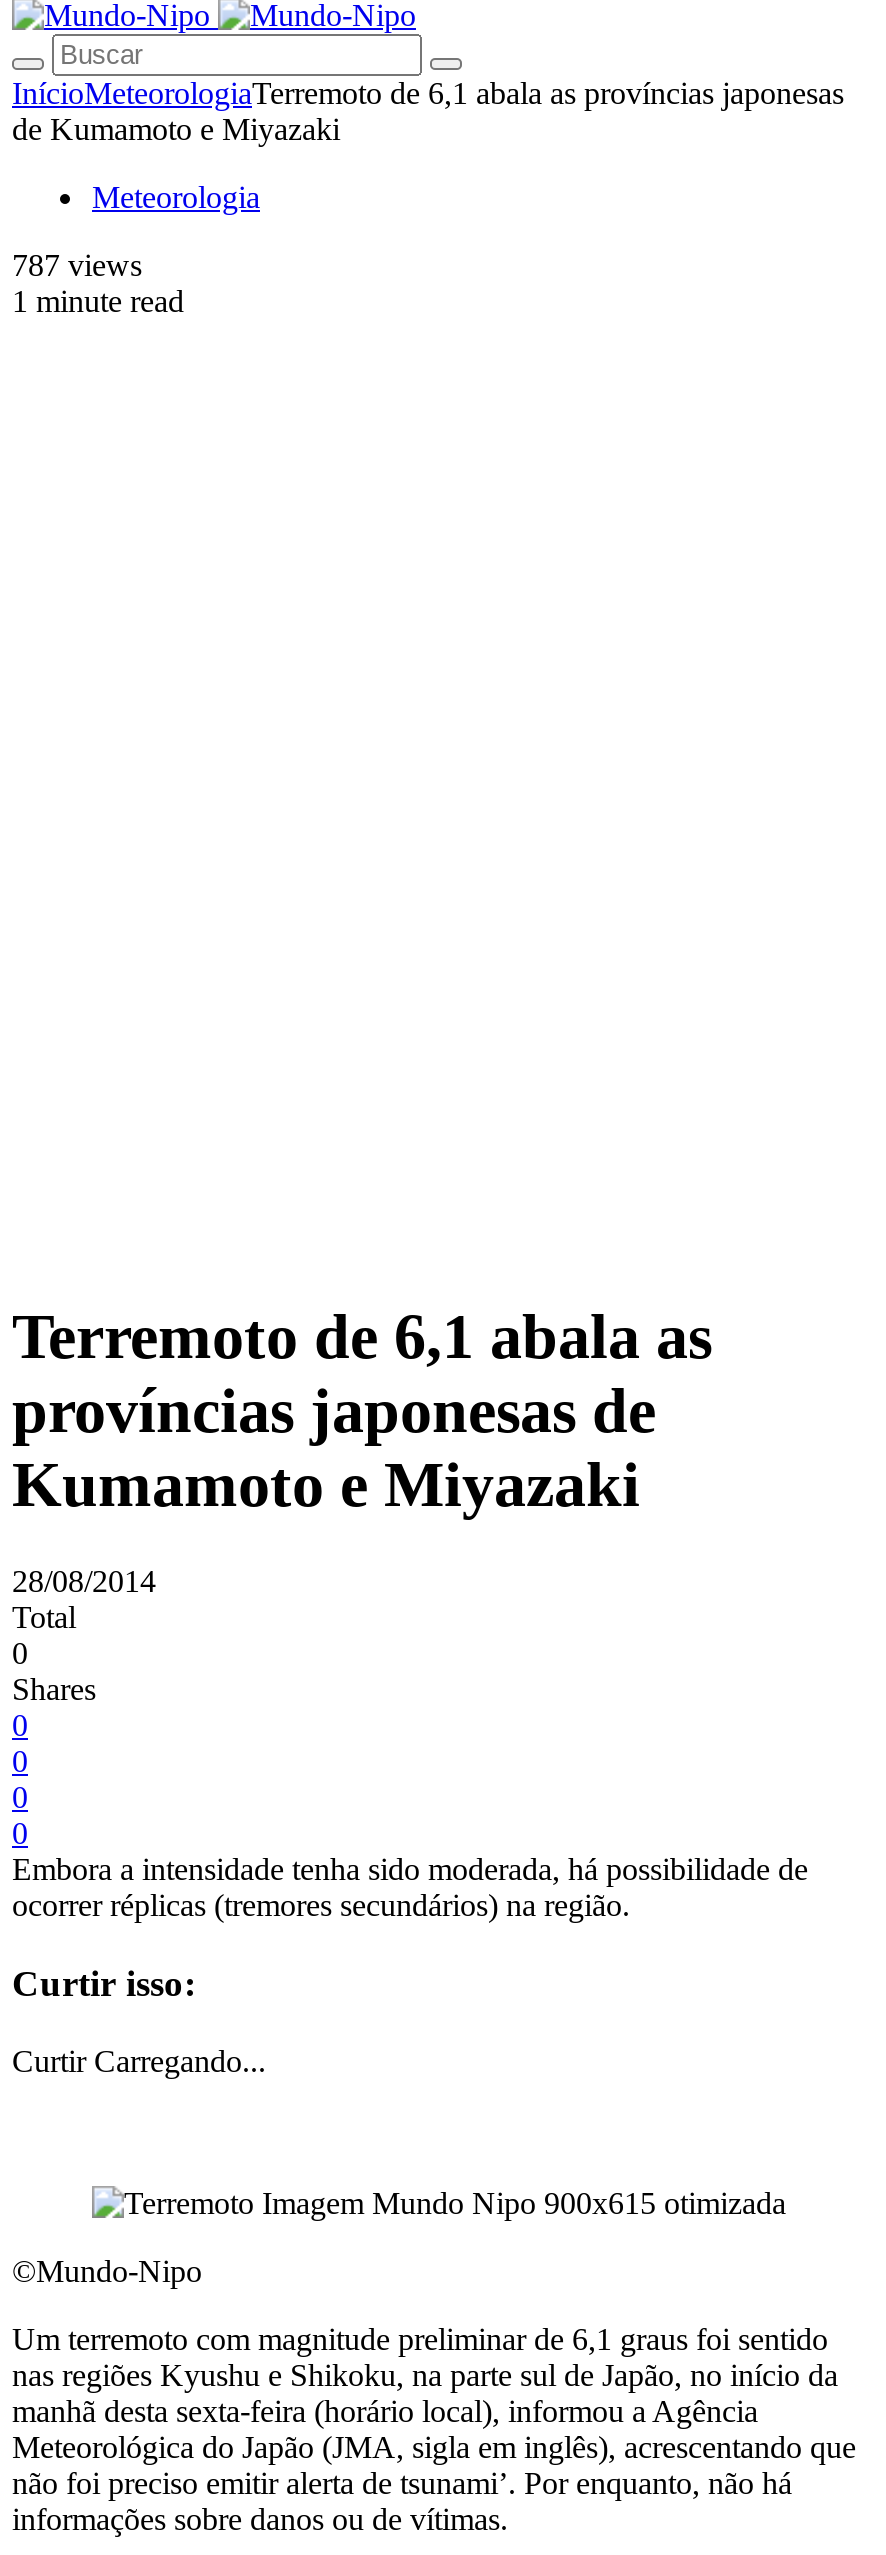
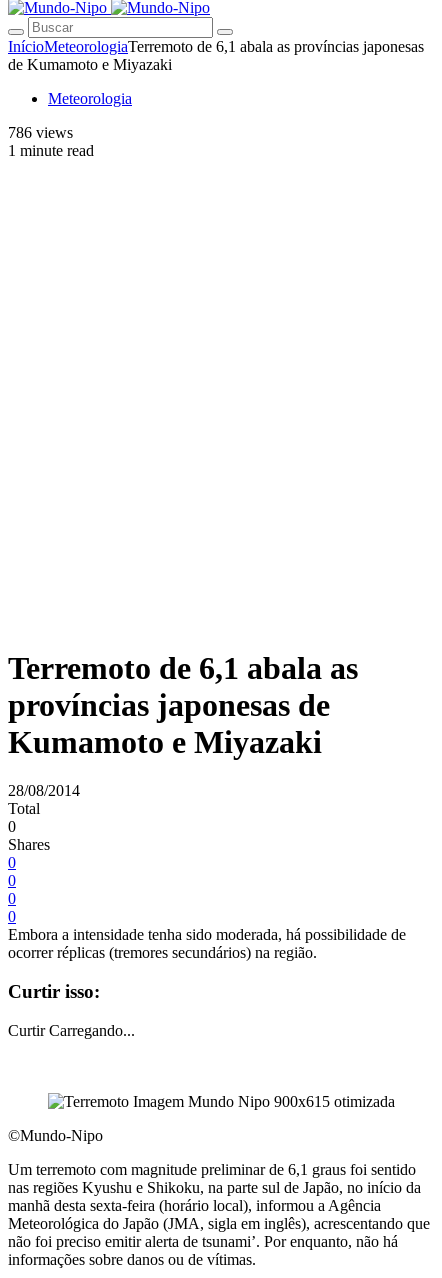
- 787 views
+ 786 views
